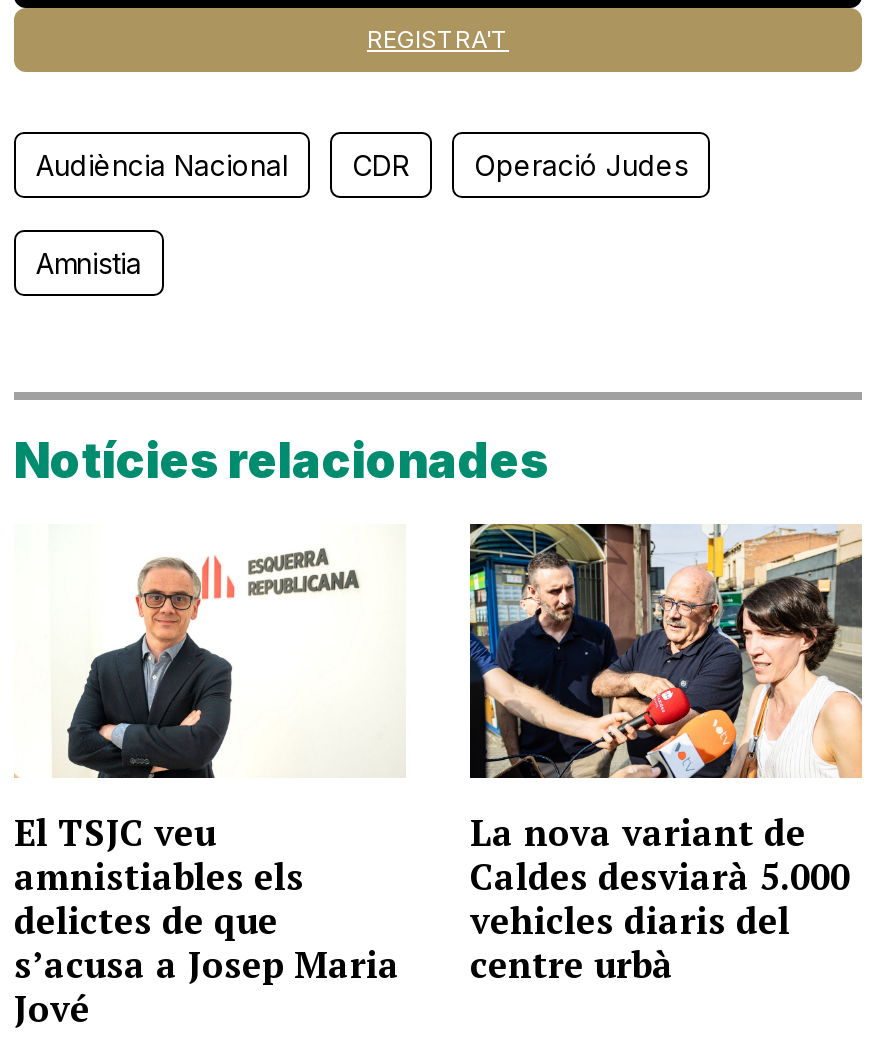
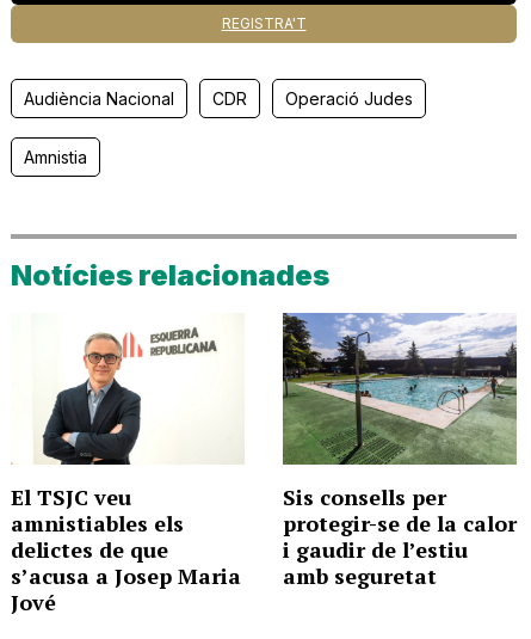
- [image]
- La nova variant de
- Caldes desviarà 5.000
- vehicles diaris del
- centre urbà
+ [image]
+ Sis consells per
+ protegir-se de la calor
+ i gaudir de l’estiu
+ amb seguretat
